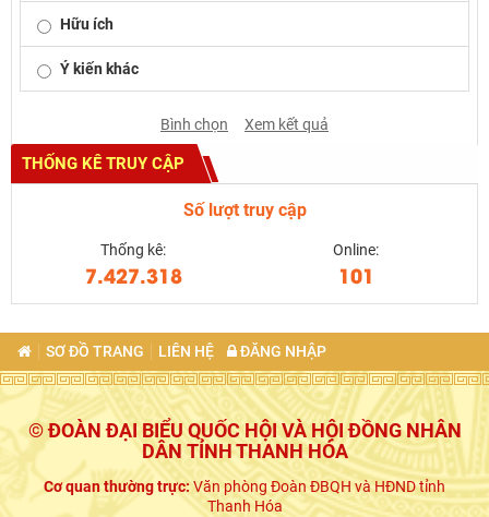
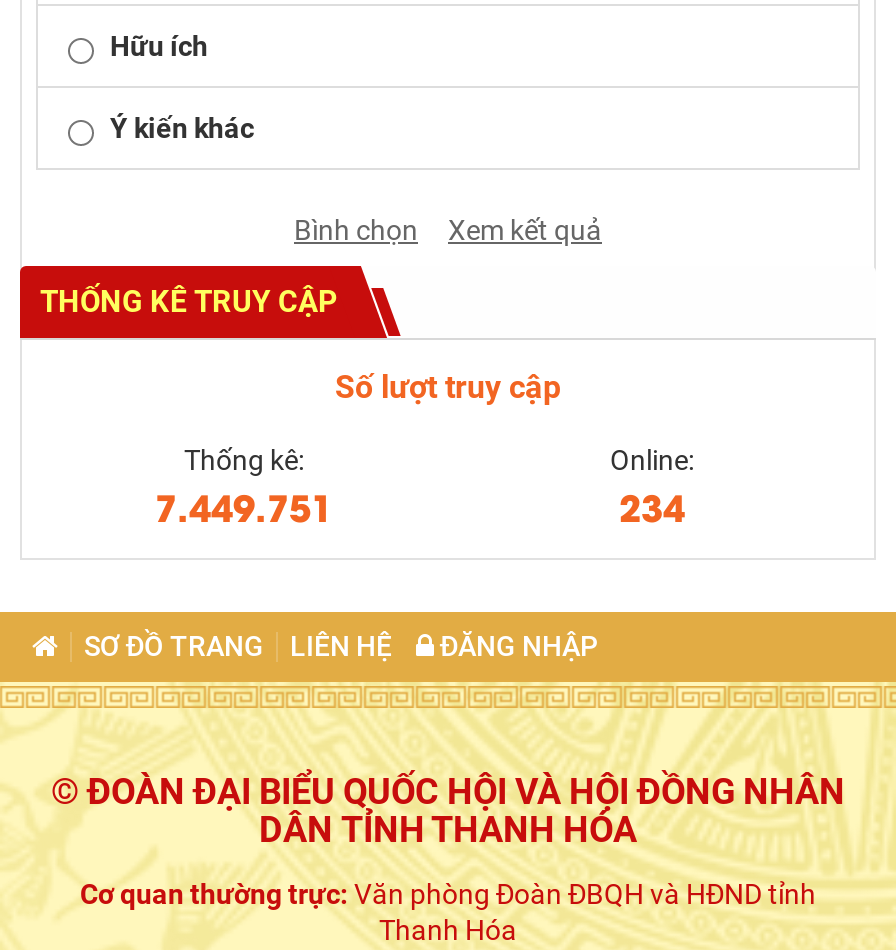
- 7.427.318
+ 7.449.751

- 101
+ 234
